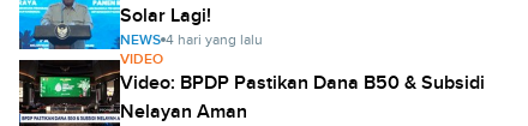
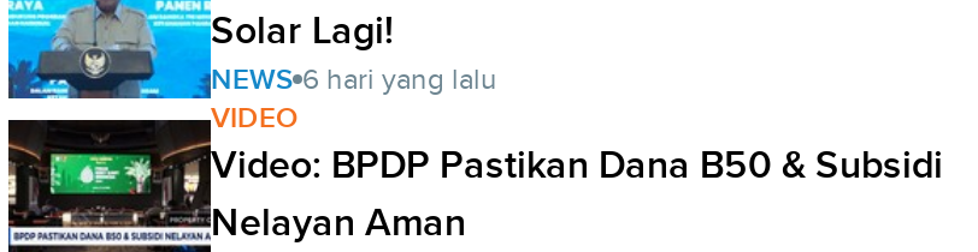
- NEWS 4 hari yang lalu
+ NEWS 6 hari yang lalu
